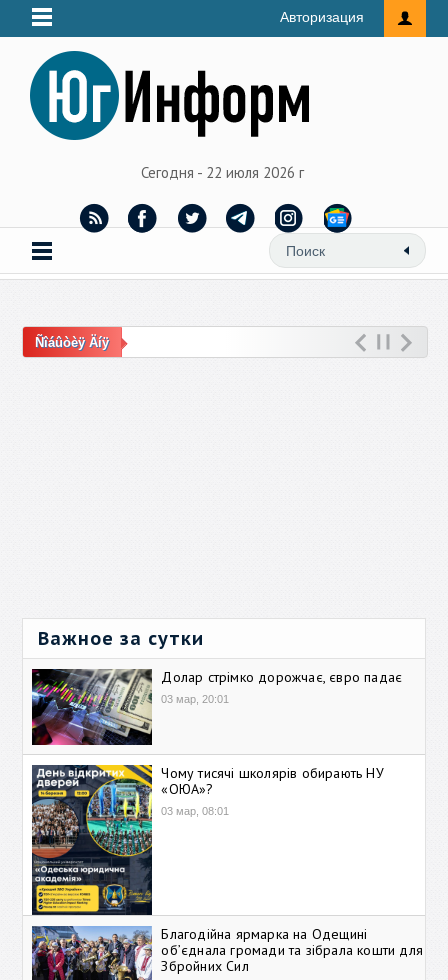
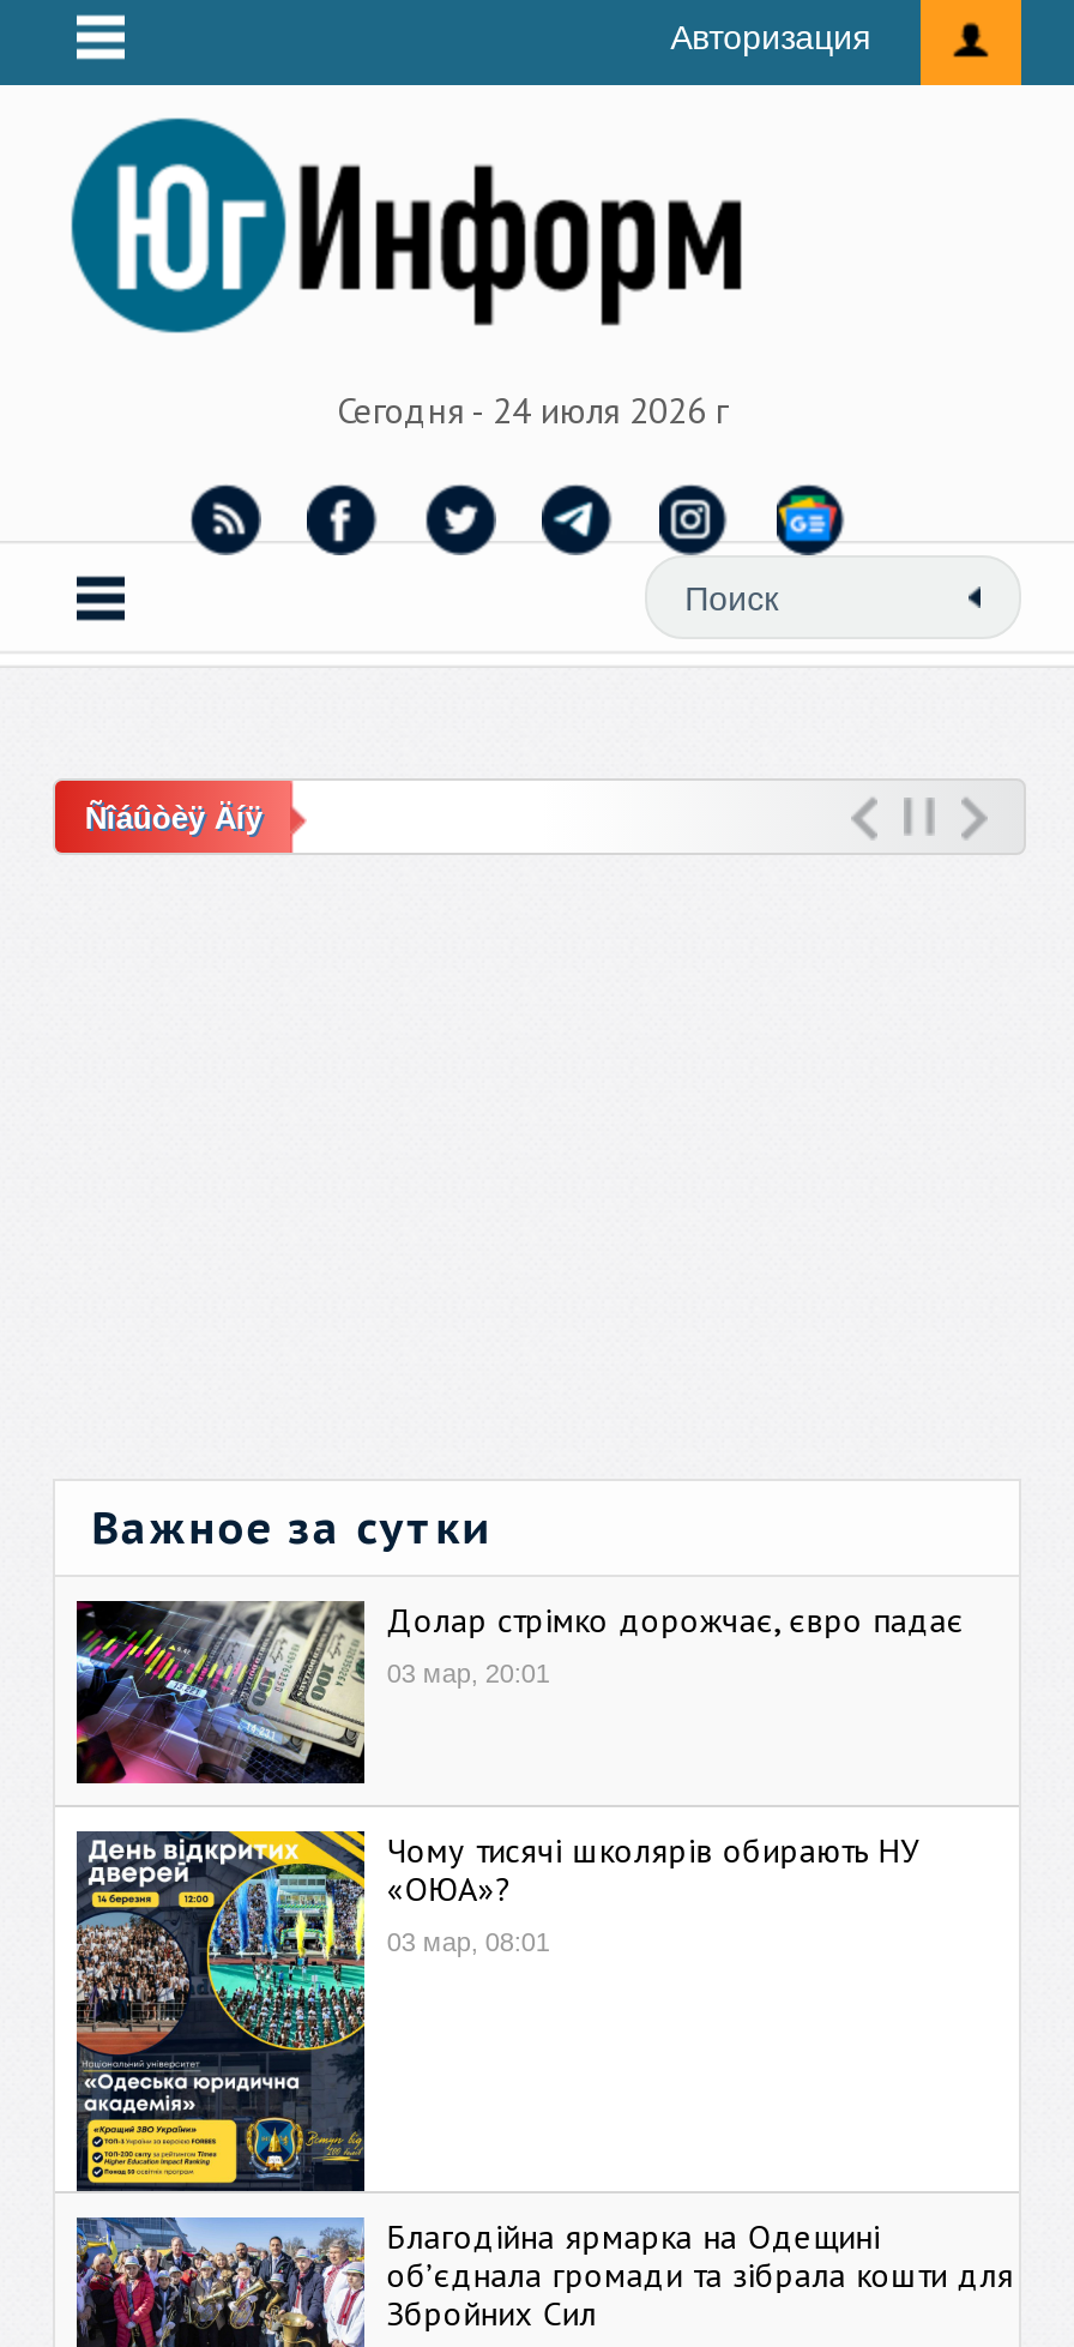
- Сегодня - 22 июля 2026 г
+ Сегодня - 24 июля 2026 г
